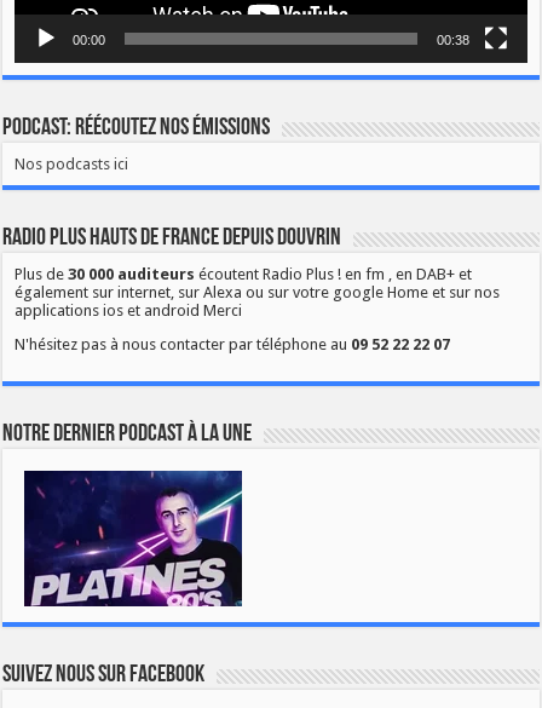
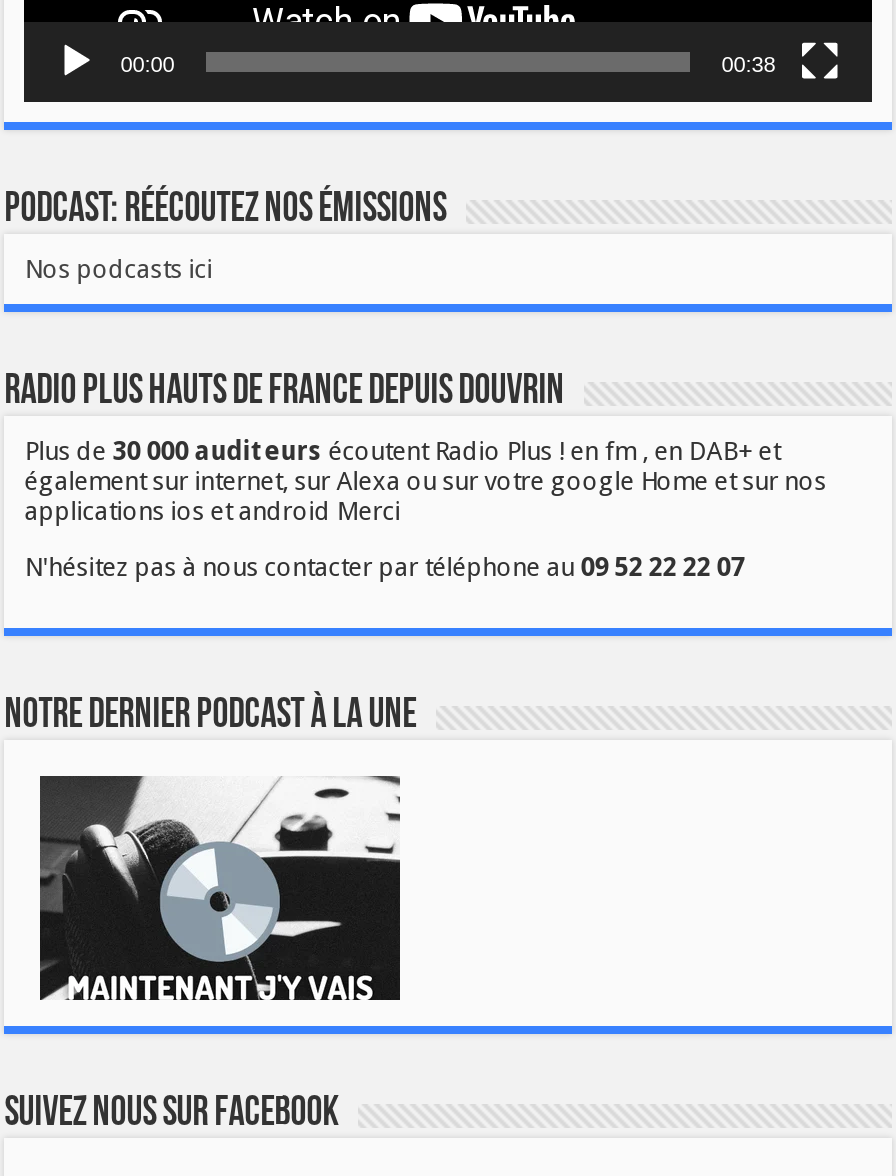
- [image]
+ [image]
